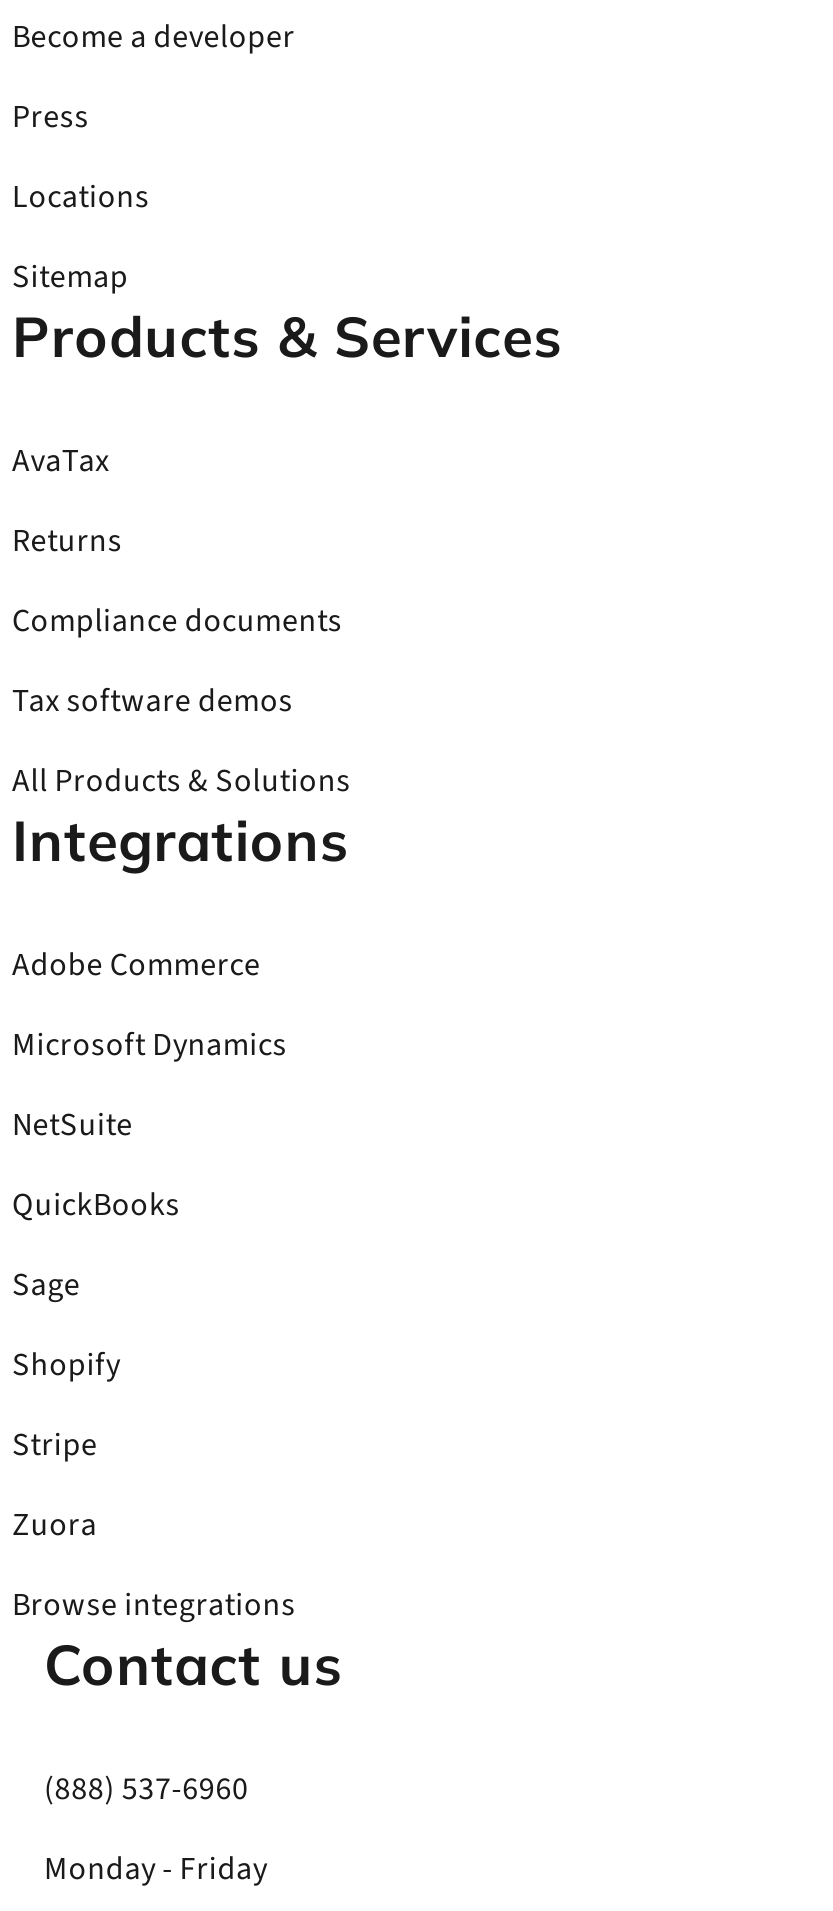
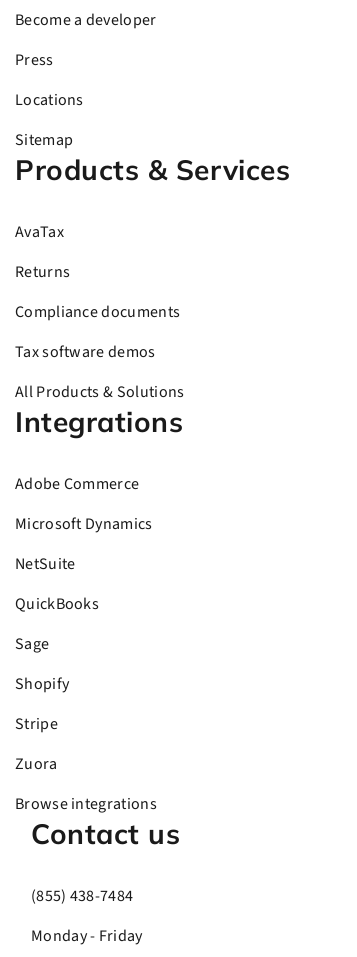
- (888) 537-6960
+ (855) 438-7484
